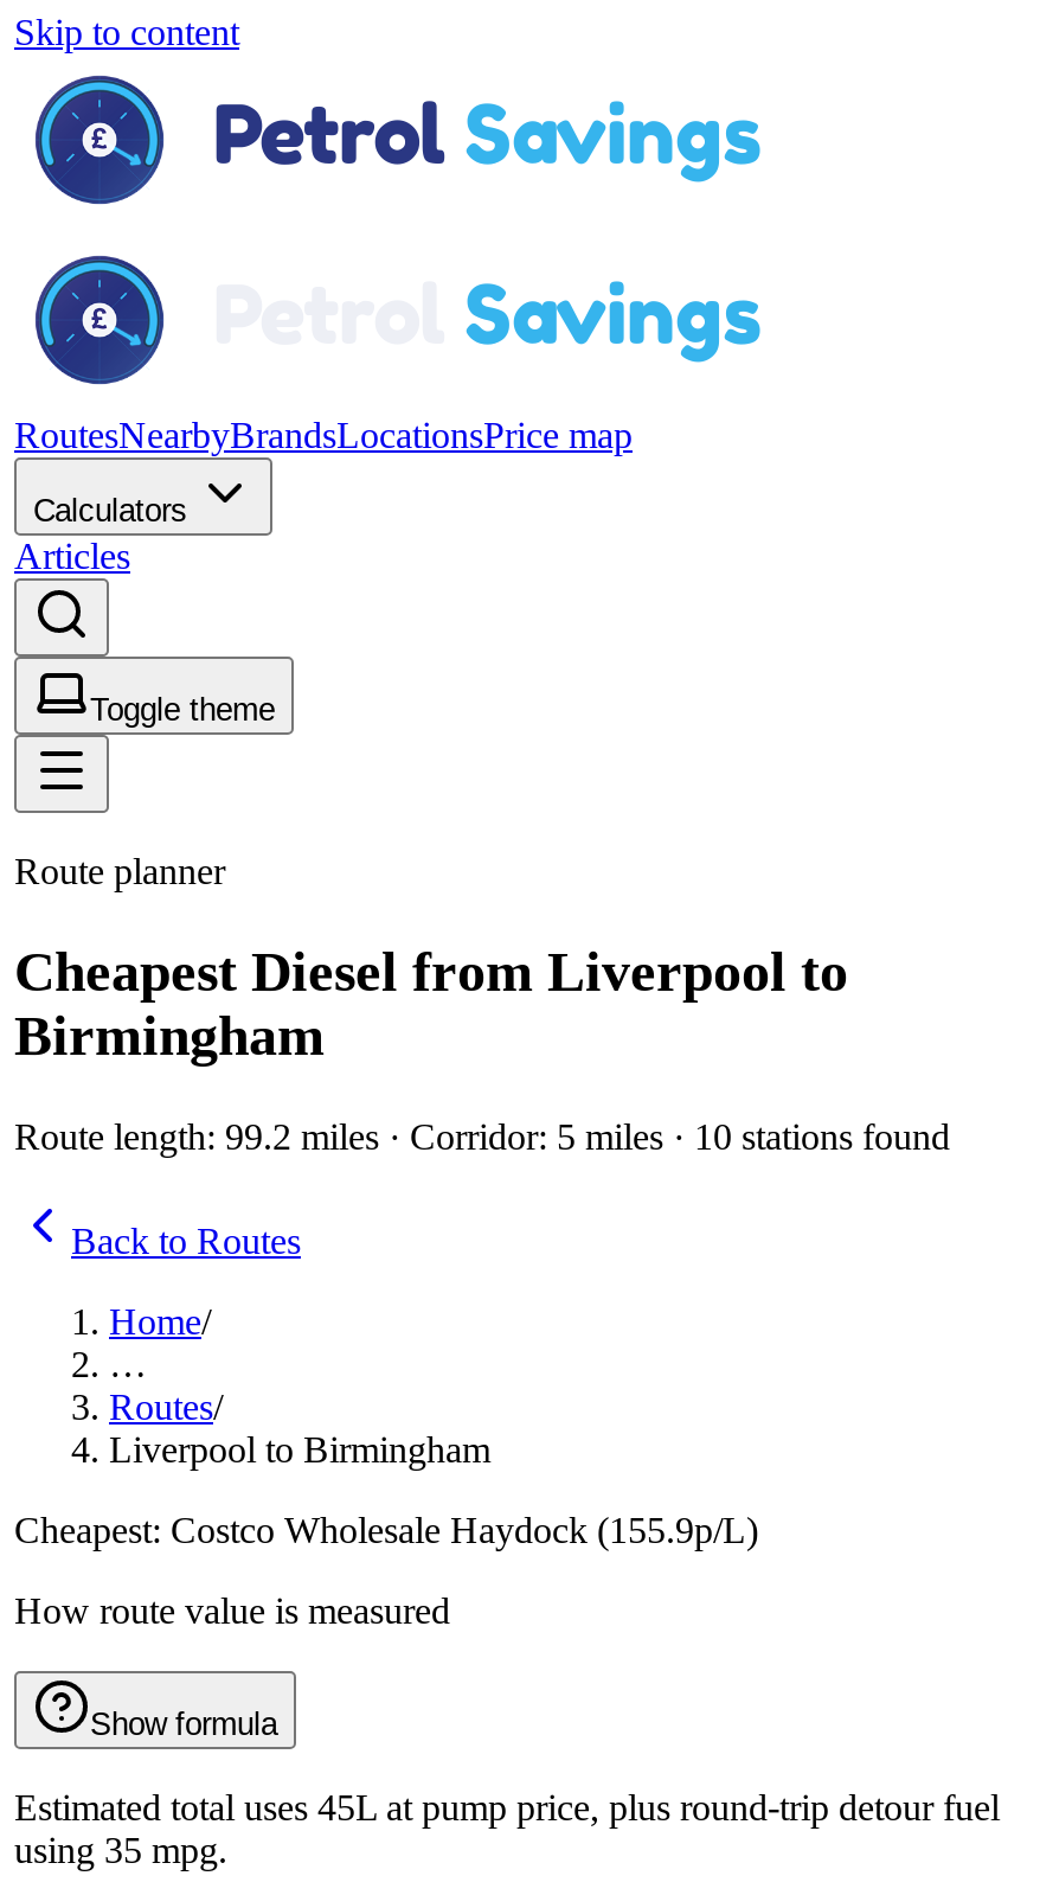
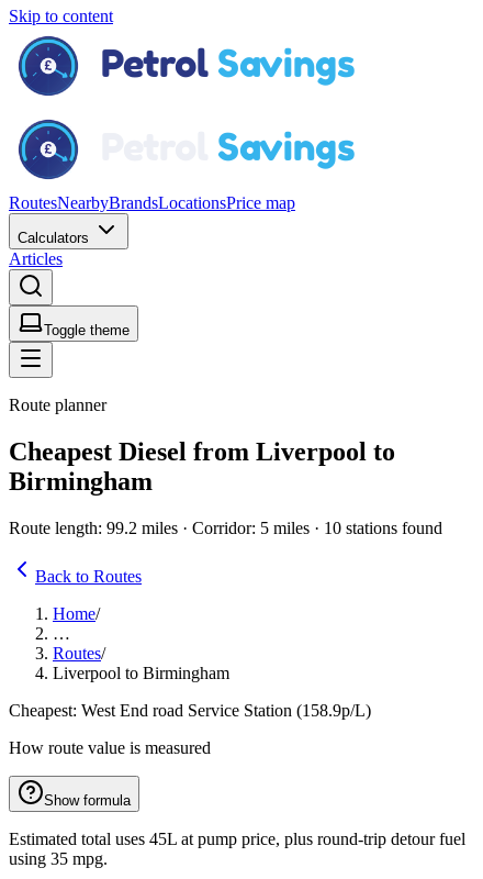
- Cheapest: Costco Wholesale Haydock (155.9p/L)
+ Cheapest: West End road Service Station (158.9p/L)
